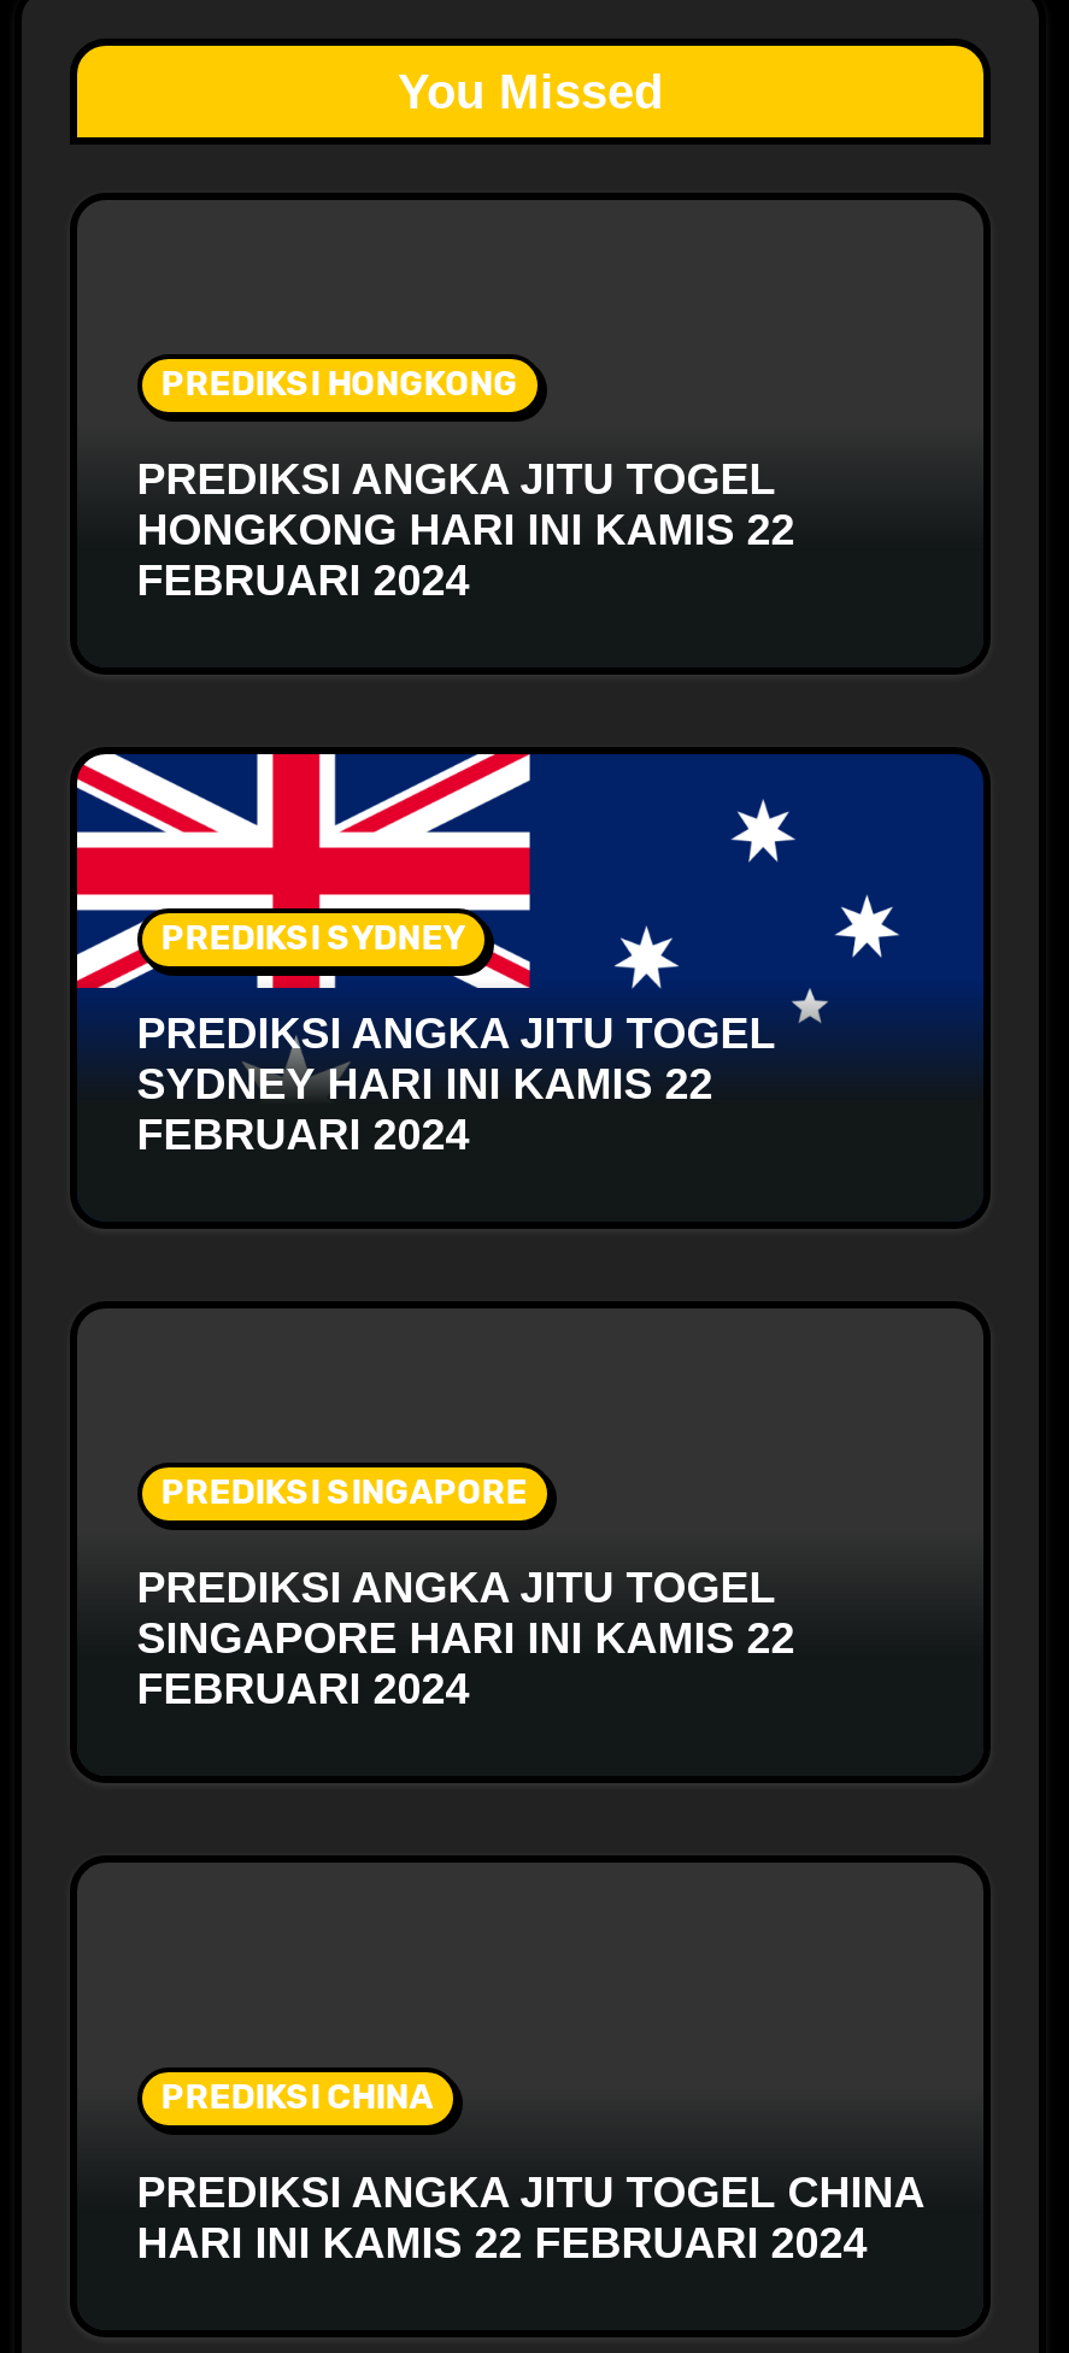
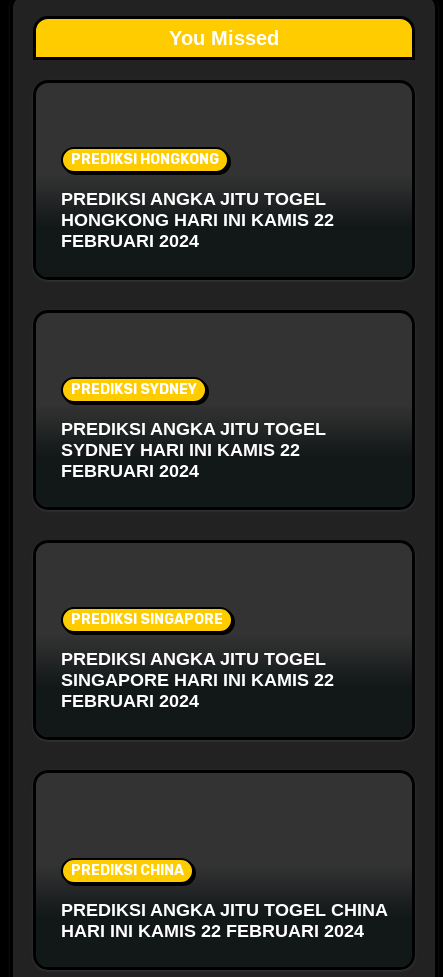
- [image]
+ [image]
